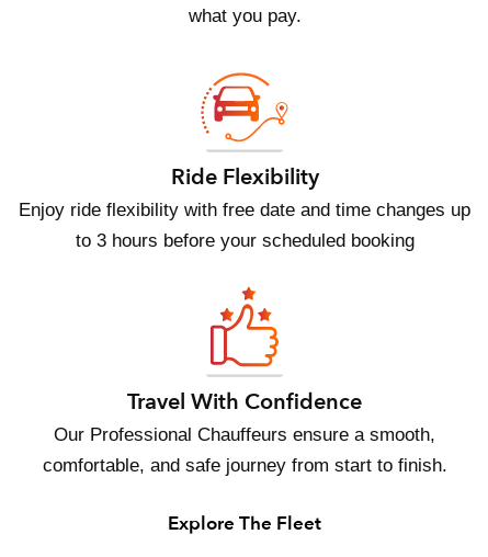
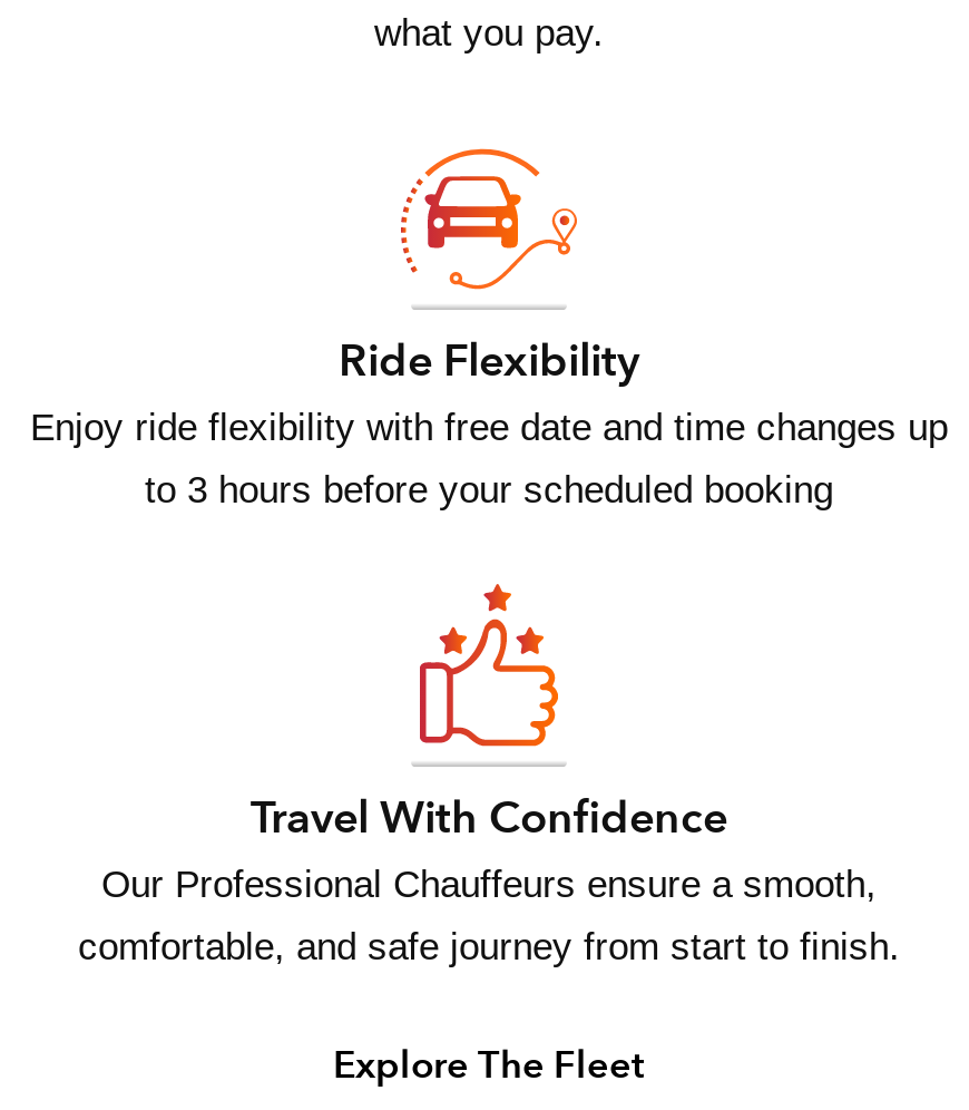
- [image]
+ [image]
